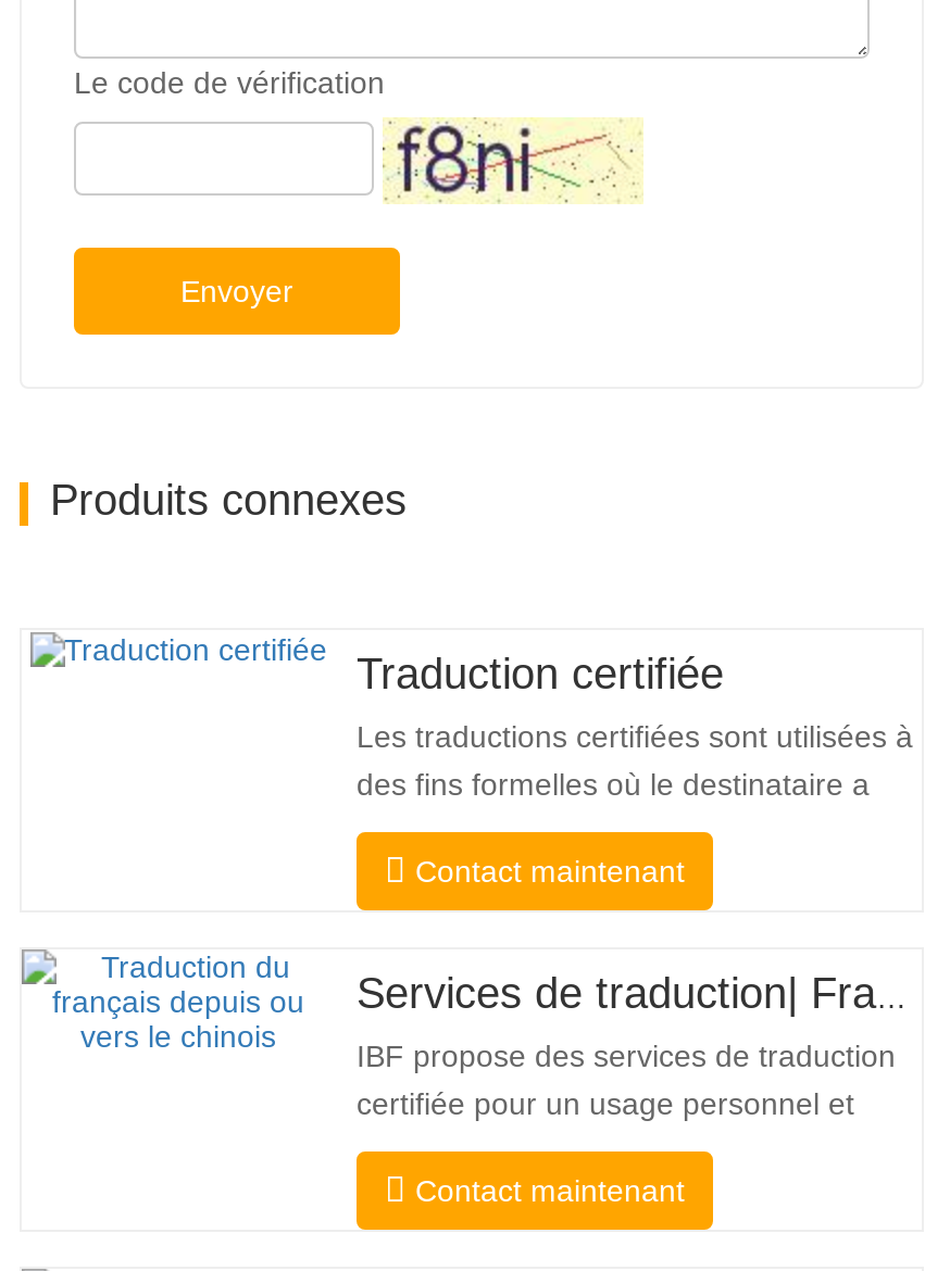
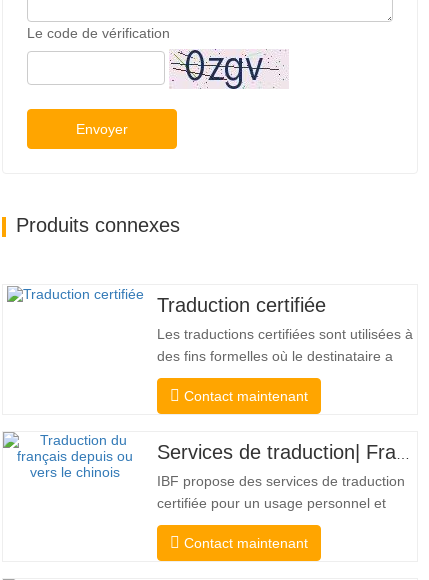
- [image]
+ [image]
